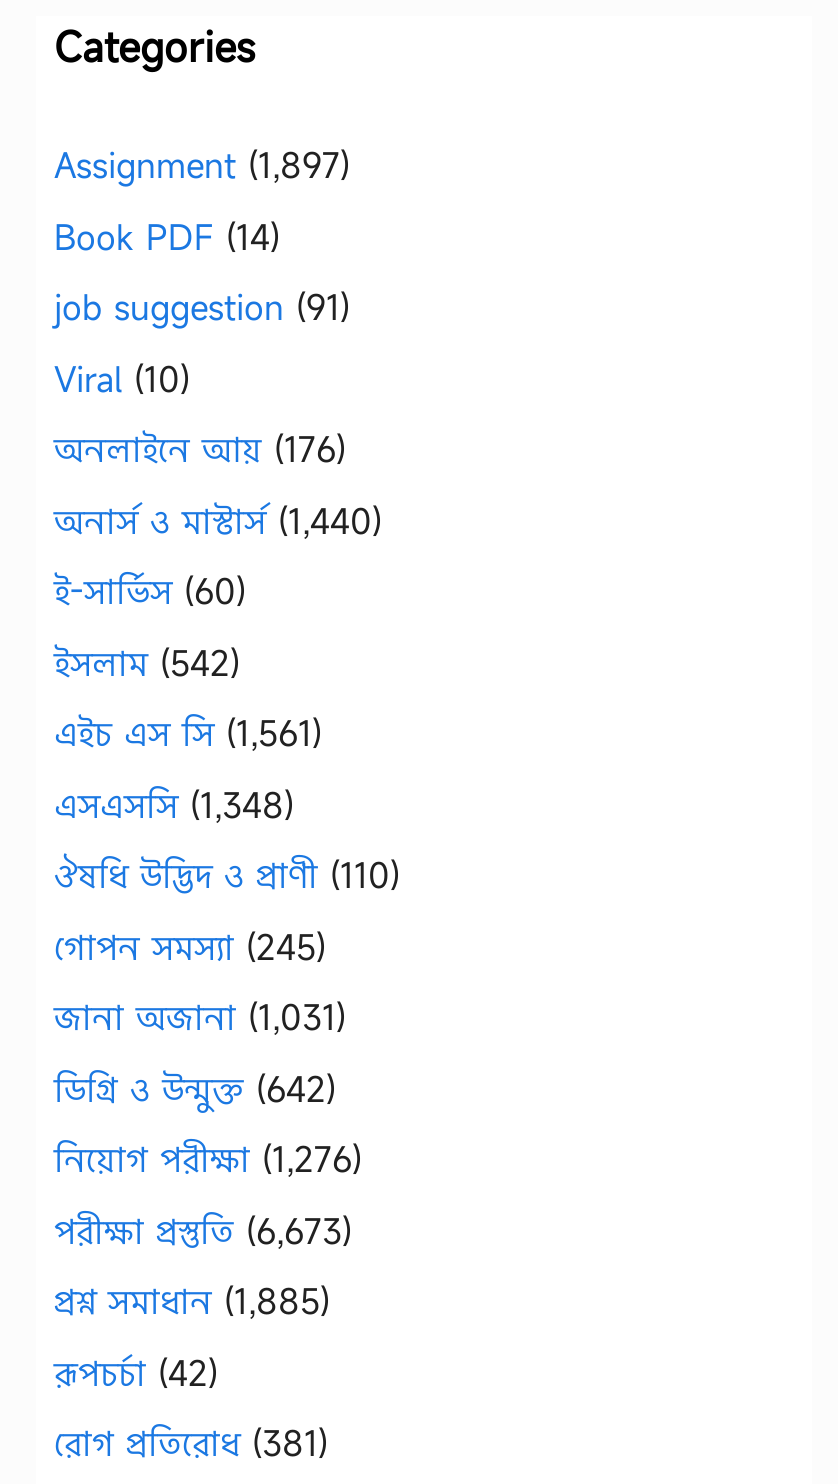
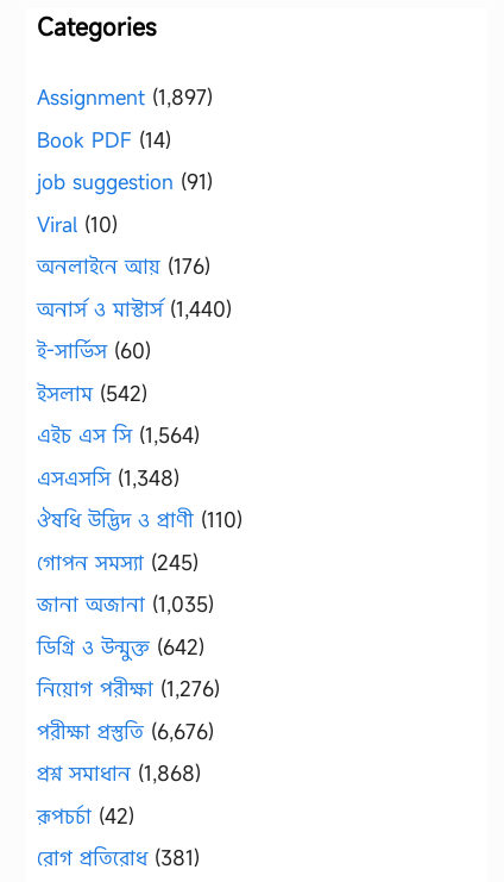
- এইচ এস সি (1,561)
+ এইচ এস সি (1,564)

- জানা অজানা (1,031)
+ জানা অজানা (1,035)

- পরীক্ষা প্রস্তুতি (6,673)
+ পরীক্ষা প্রস্তুতি (6,676)

- প্রশ্ন সমাধান (1,885)
+ প্রশ্ন সমাধান (1,868)
